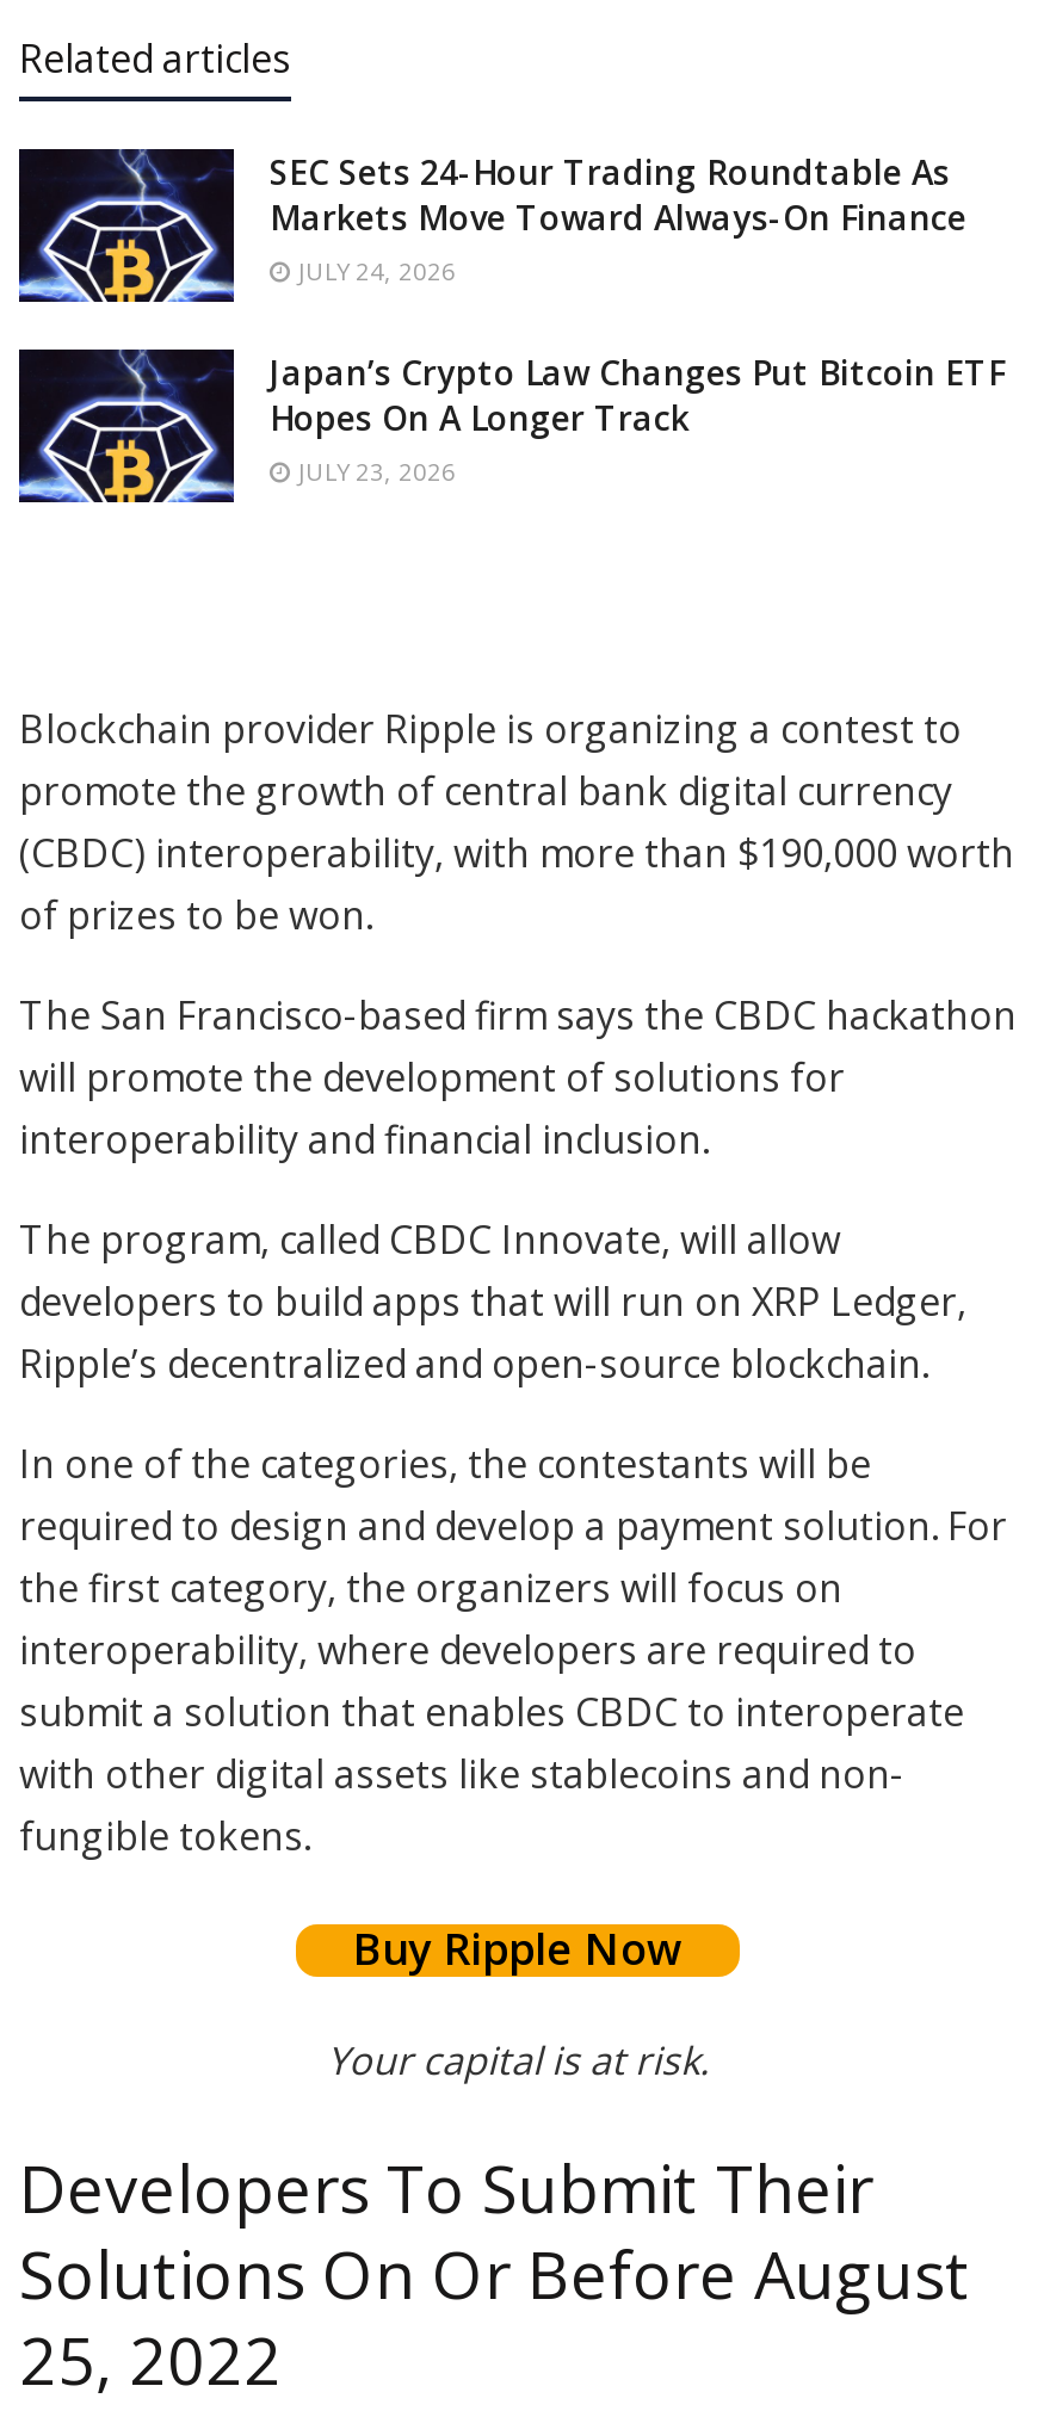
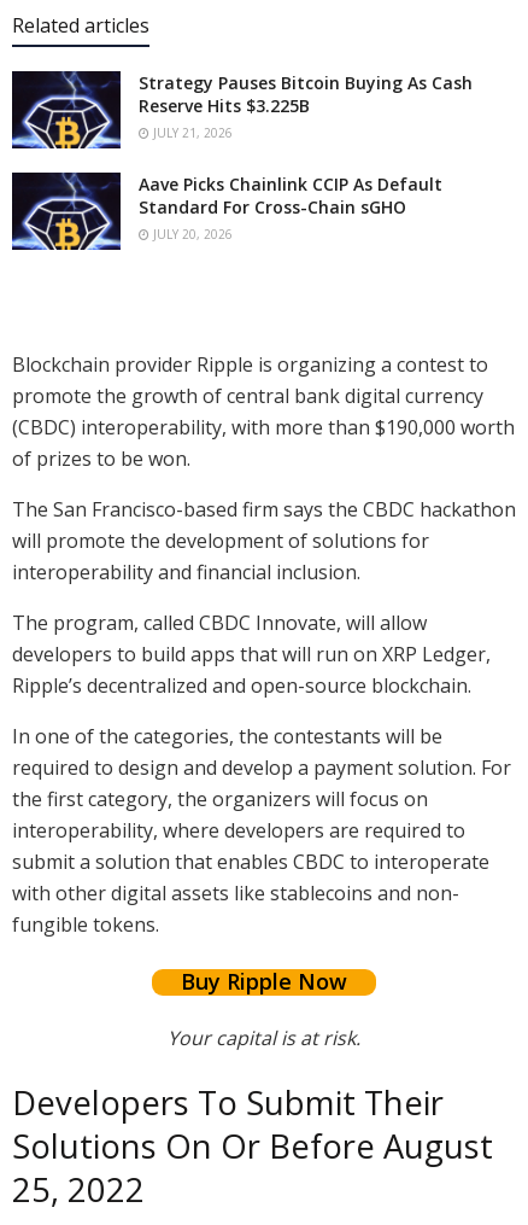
- SEC Sets 24-Hour Trading Roundtable As
- Markets Move Toward Always-On Finance
- JULY 24, 2026
+ Strategy Pauses Bitcoin Buying As Cash
+ Reserve Hits $3.225B
+ JULY 21, 2026

- Japan’s Crypto Law Changes Put Bitcoin ETF
- Hopes On A Longer Track
- JULY 23, 2026
+ Aave Picks Chainlink CCIP As Default
+ Standard For Cross-Chain sGHO
+ JULY 20, 2026
